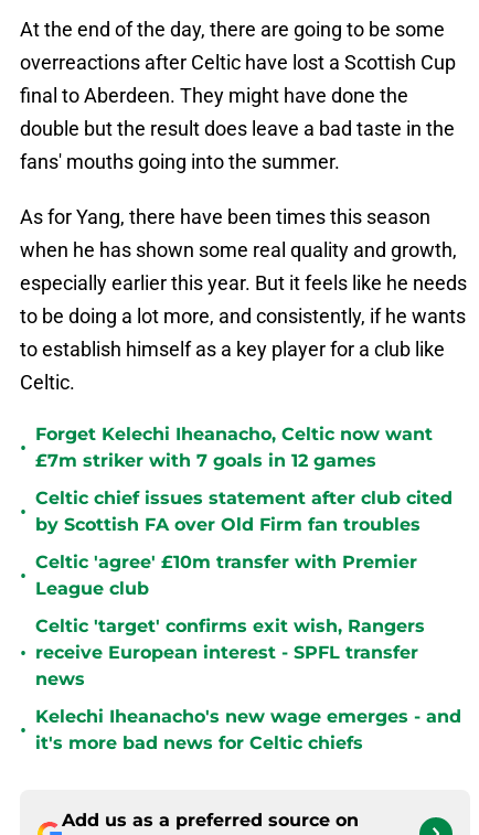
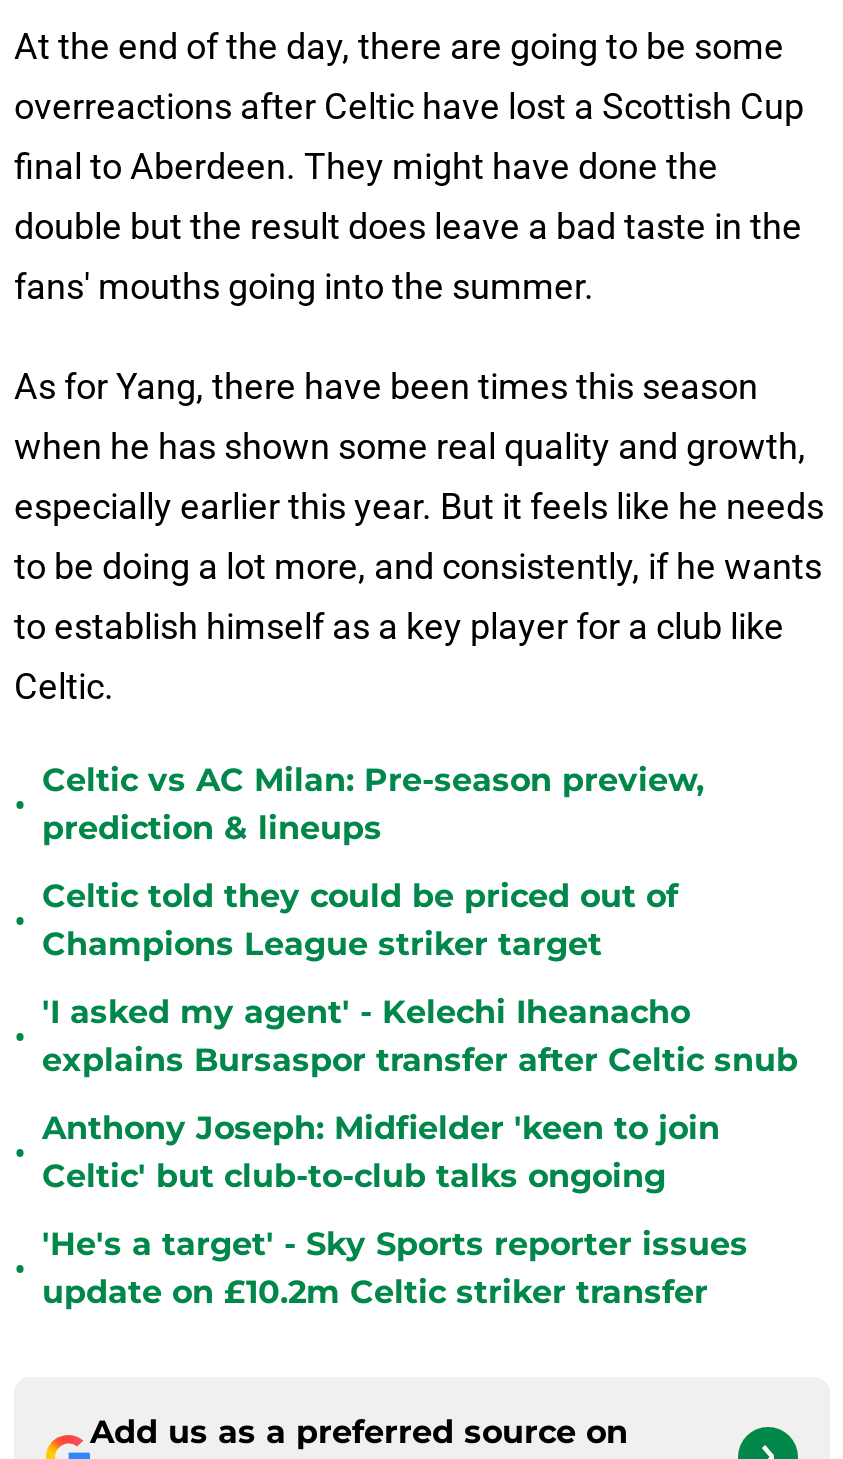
- Forget Kelechi Iheanacho, Celtic now want
- £7m striker with 7 goals in 12 games
+ Celtic vs AC Milan: Pre-season preview,
+ prediction & lineups

- Celtic chief issues statement after club cited
- by Scottish FA over Old Firm fan troubles
+ Celtic told they could be priced out of
+ Champions League striker target

- Celtic 'agree' £10m transfer with Premier
- League club
+ 'I asked my agent' - Kelechi Iheanacho
+ explains Bursaspor transfer after Celtic snub

- Celtic 'target' confirms exit wish, Rangers
- receive European interest - SPFL transfer
- news
+ Anthony Joseph: Midfielder 'keen to join
+ Celtic' but club-to-club talks ongoing

- Kelechi Iheanacho's new wage emerges - and
- it's more bad news for Celtic chiefs
+ 'He's a target' - Sky Sports reporter issues
+ update on £10.2m Celtic striker transfer
